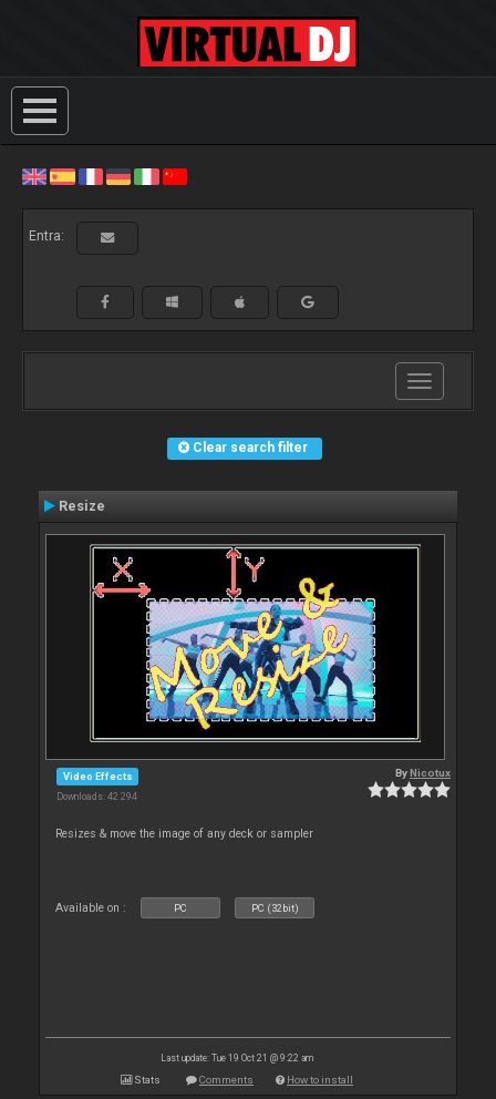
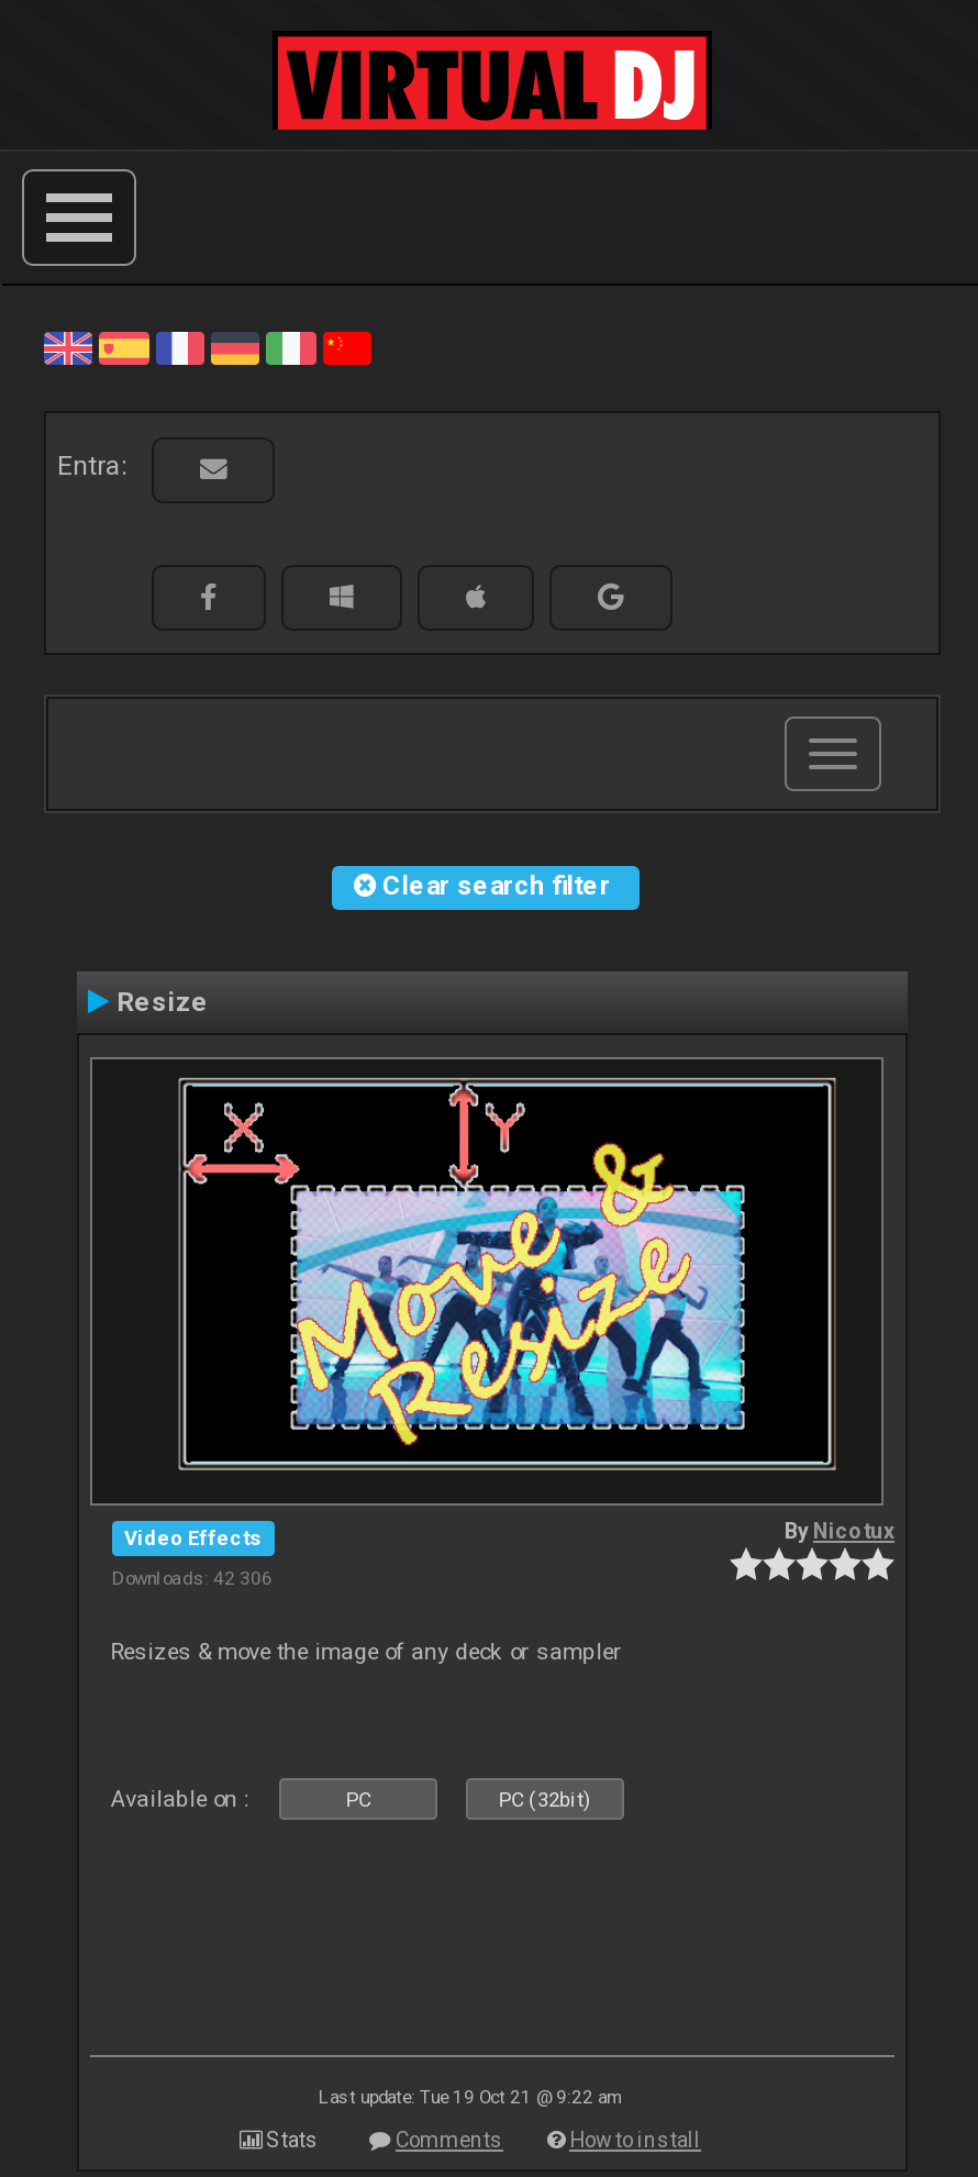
- Downloads: 42 294
+ Downloads: 42 306
